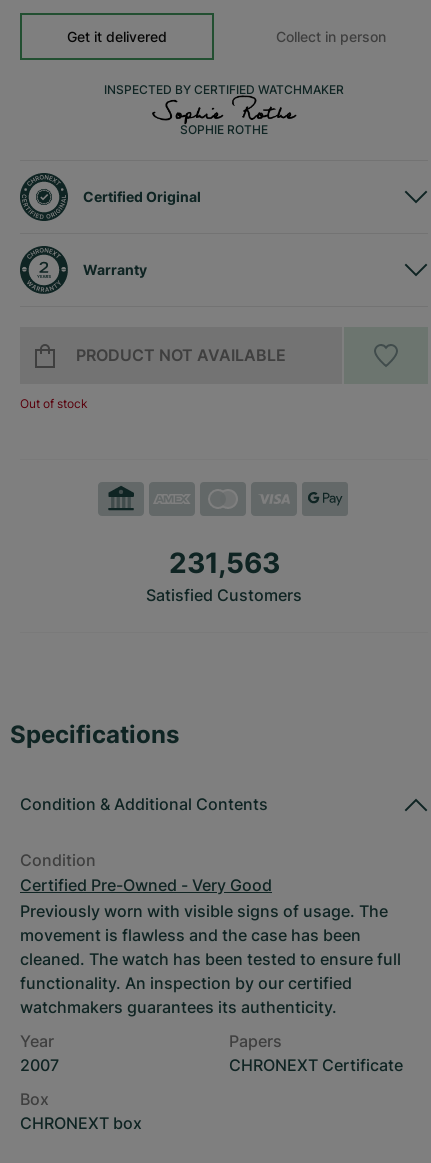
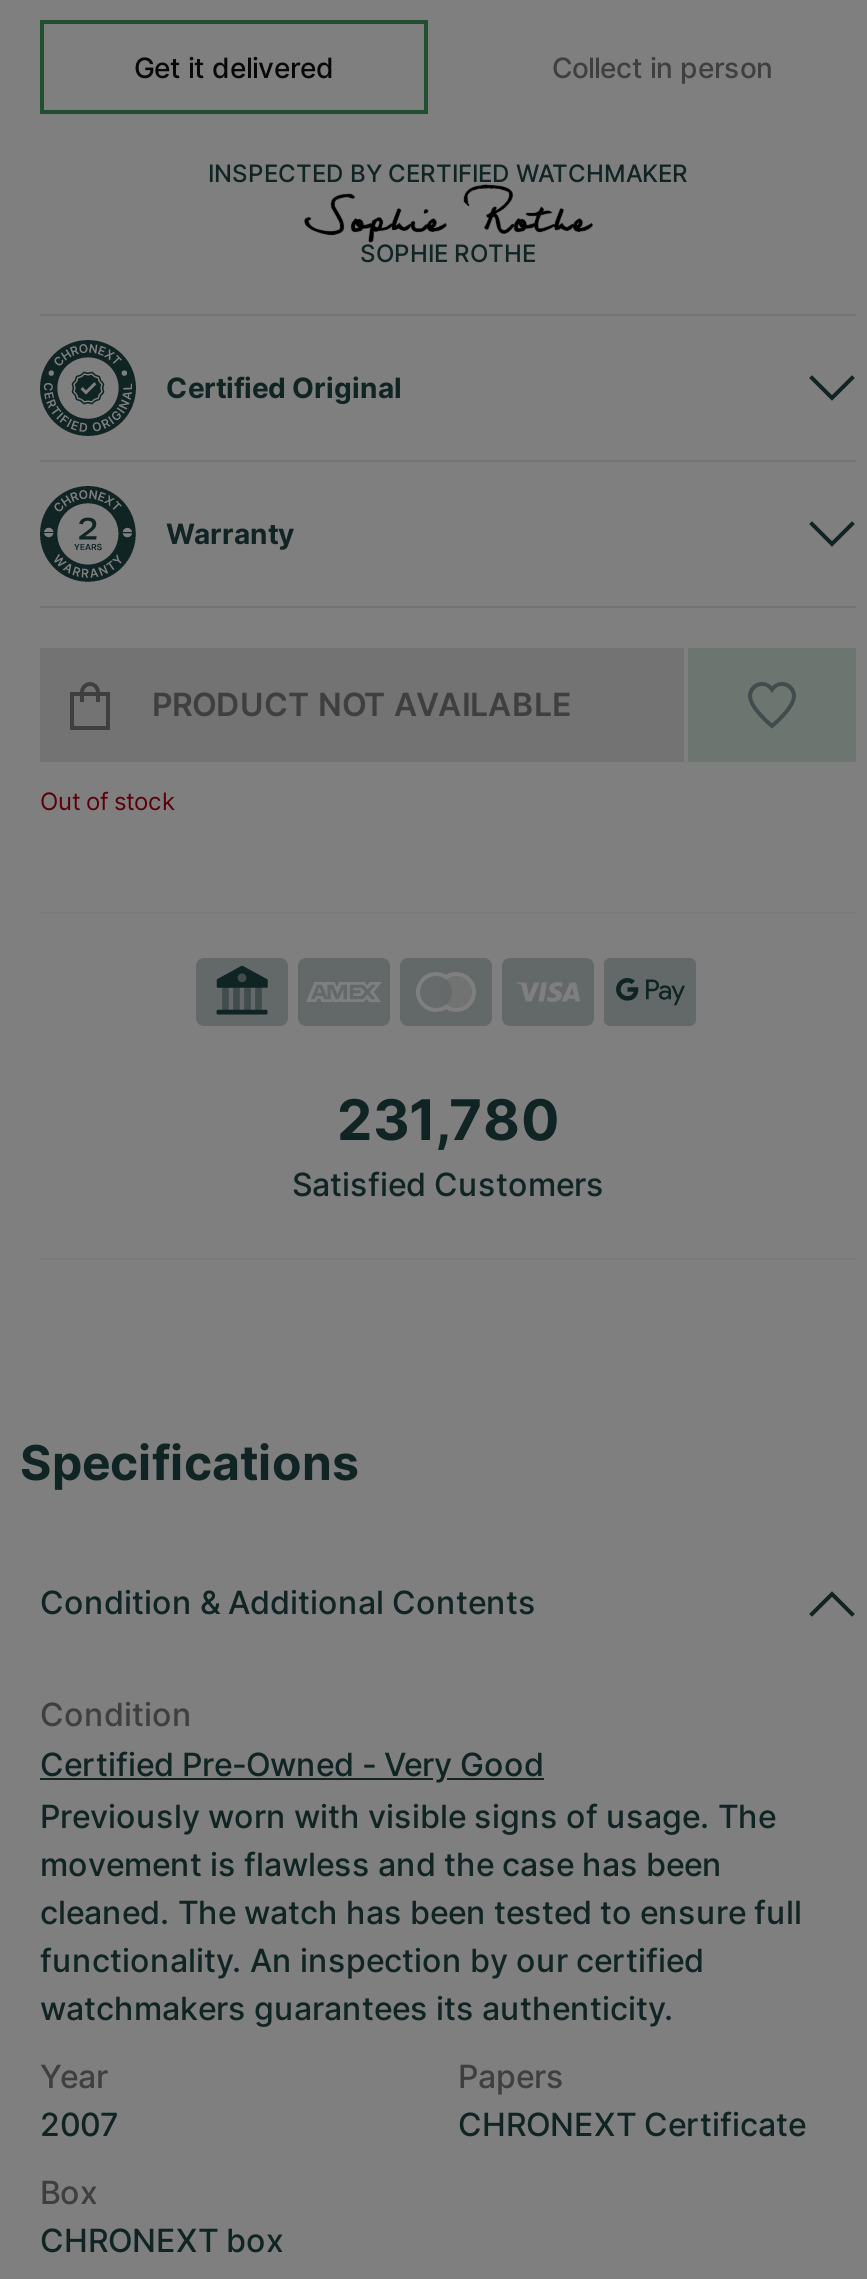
- 231,563
+ 231,780
